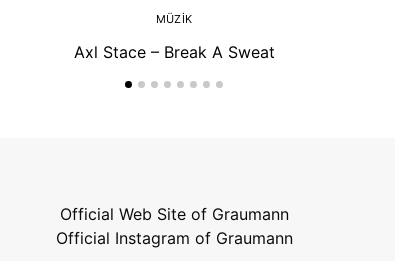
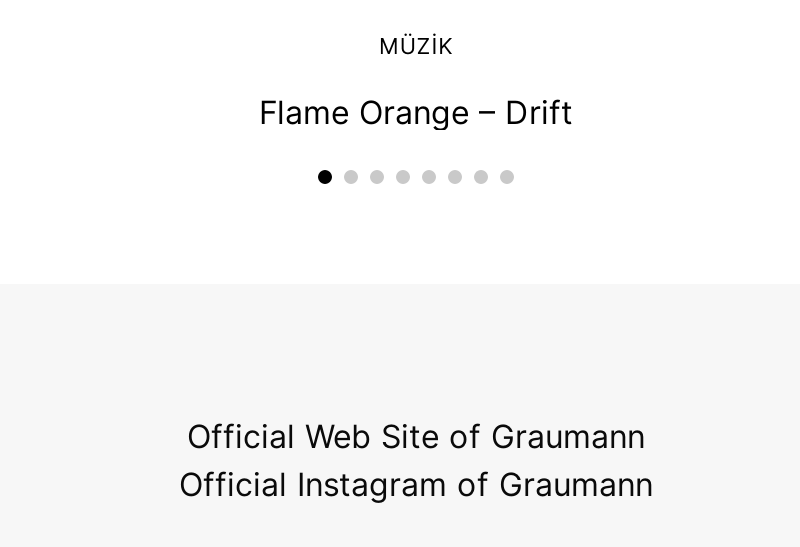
- Axl Stace – Break A Sweat
+ Flame Orange – Drift
